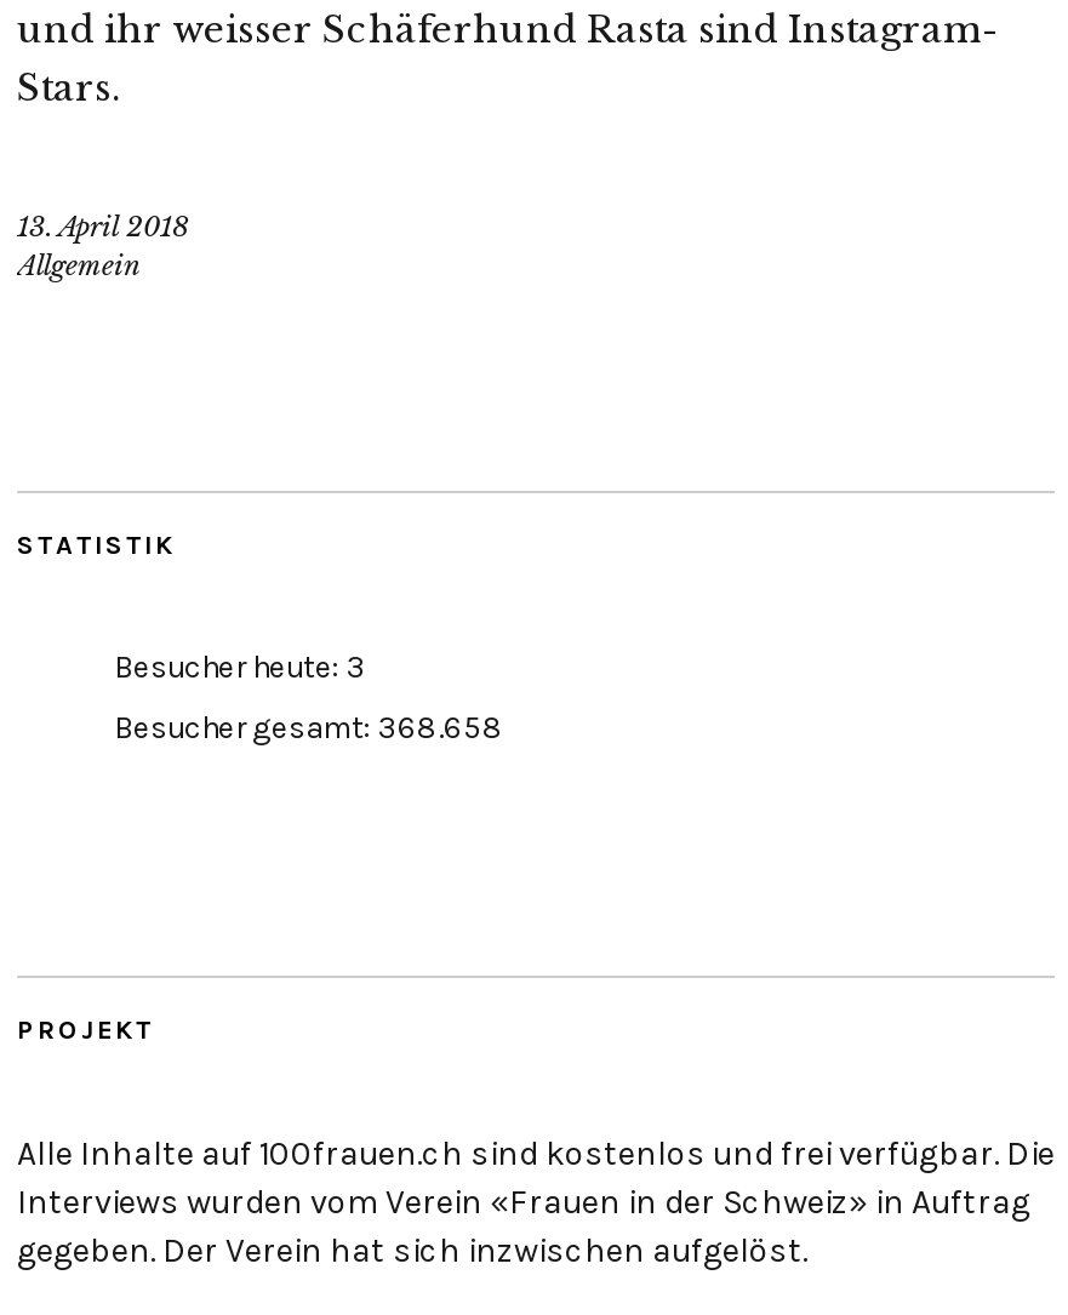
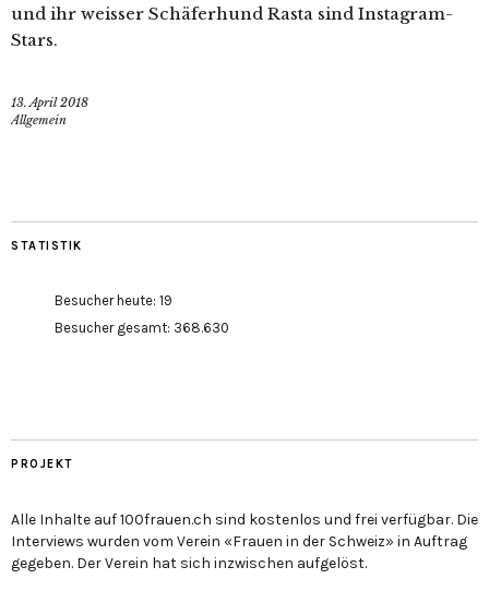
- Besucher heute: 3
+ Besucher heute: 19

- Besucher gesamt: 368.658
+ Besucher gesamt: 368.630
